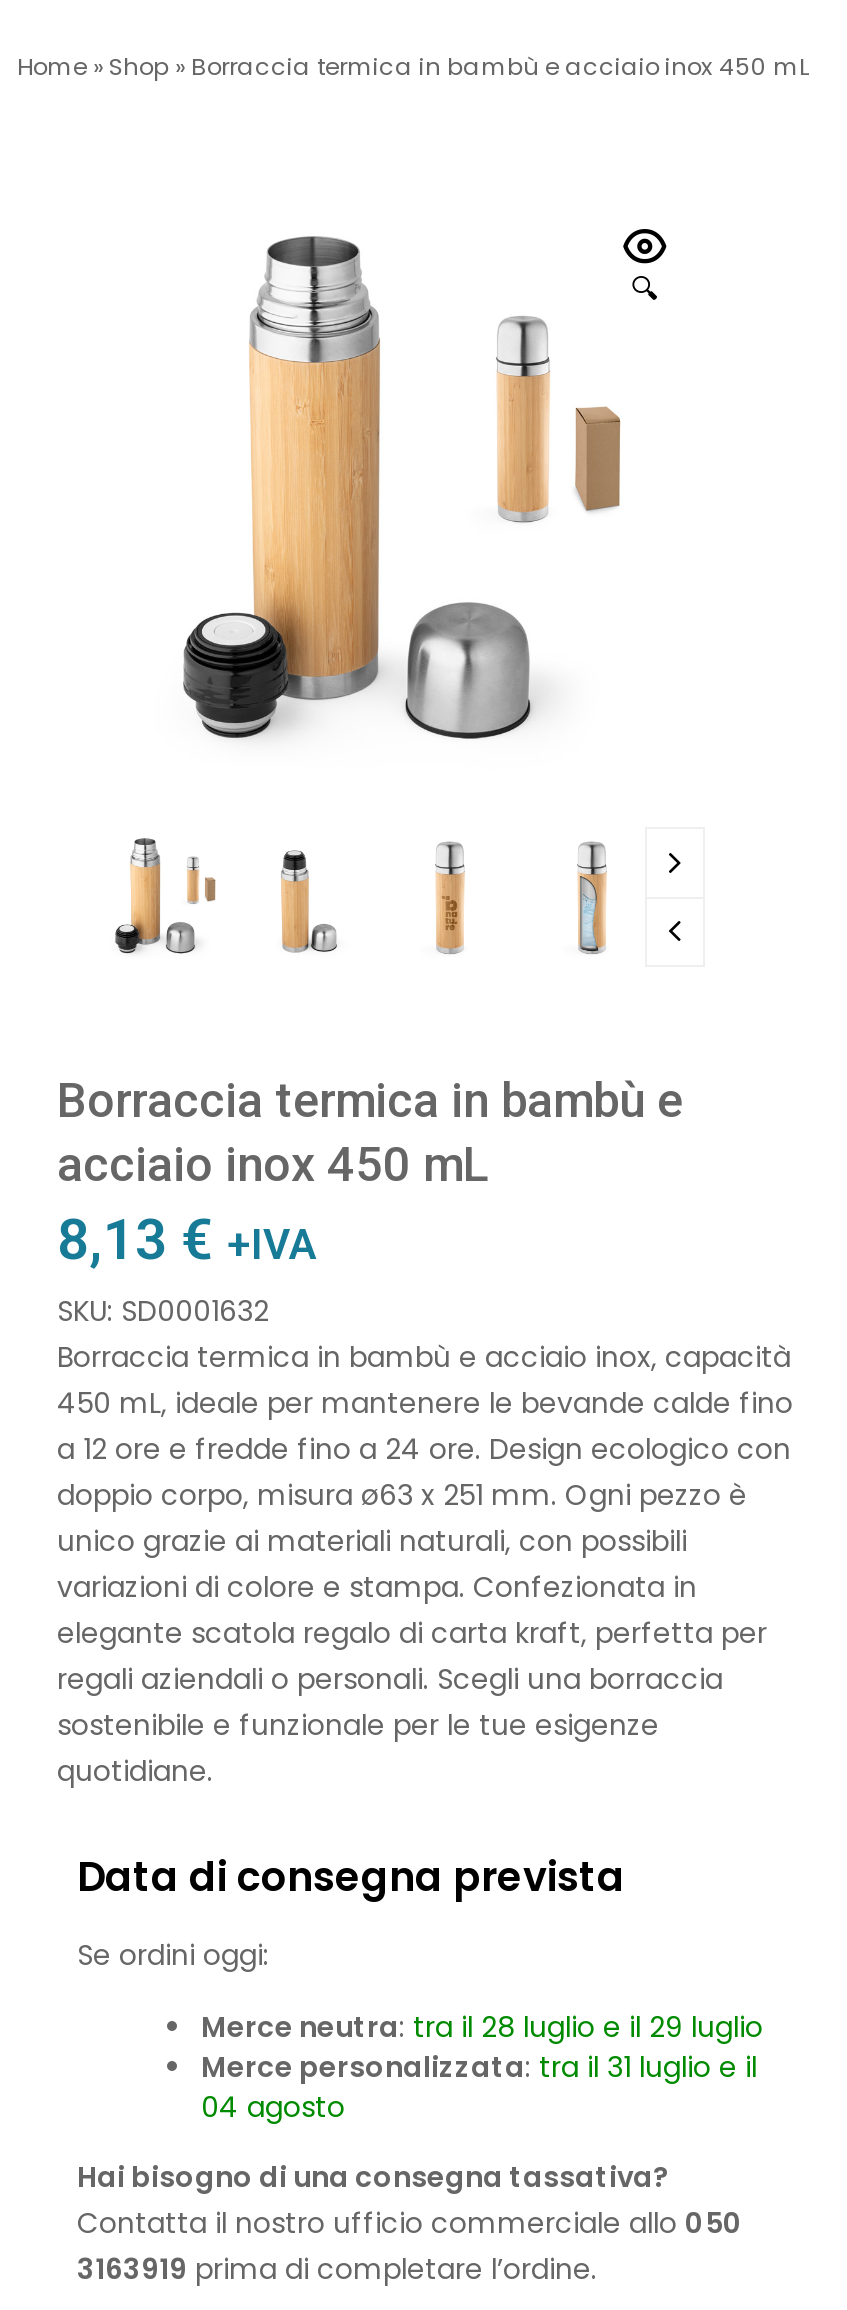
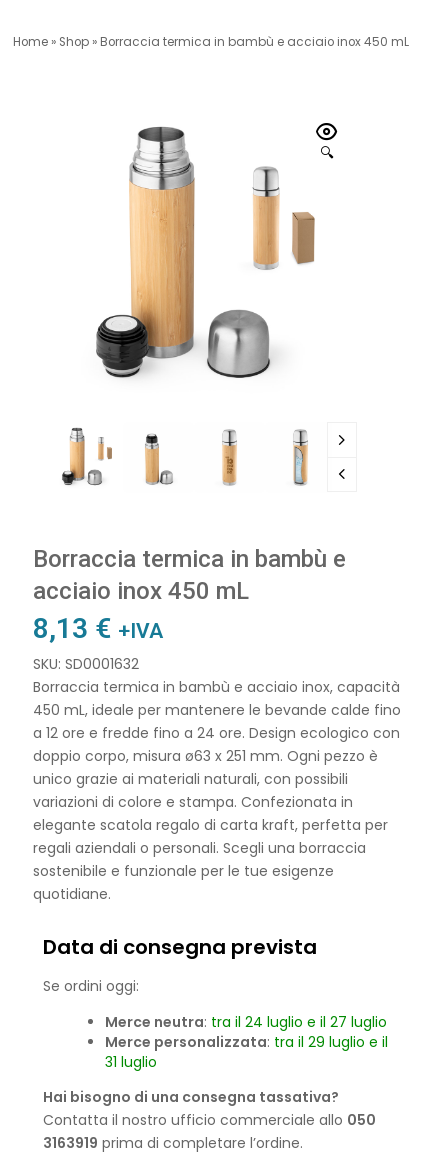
- Merce neutra: tra il 28 luglio e il 29 luglio
- Merce personalizzata: tra il 31 luglio e il
- 04 agosto
+ Merce neutra: tra il 24 luglio e il 27 luglio
+ Merce personalizzata: tra il 29 luglio e il
+ 31 luglio
